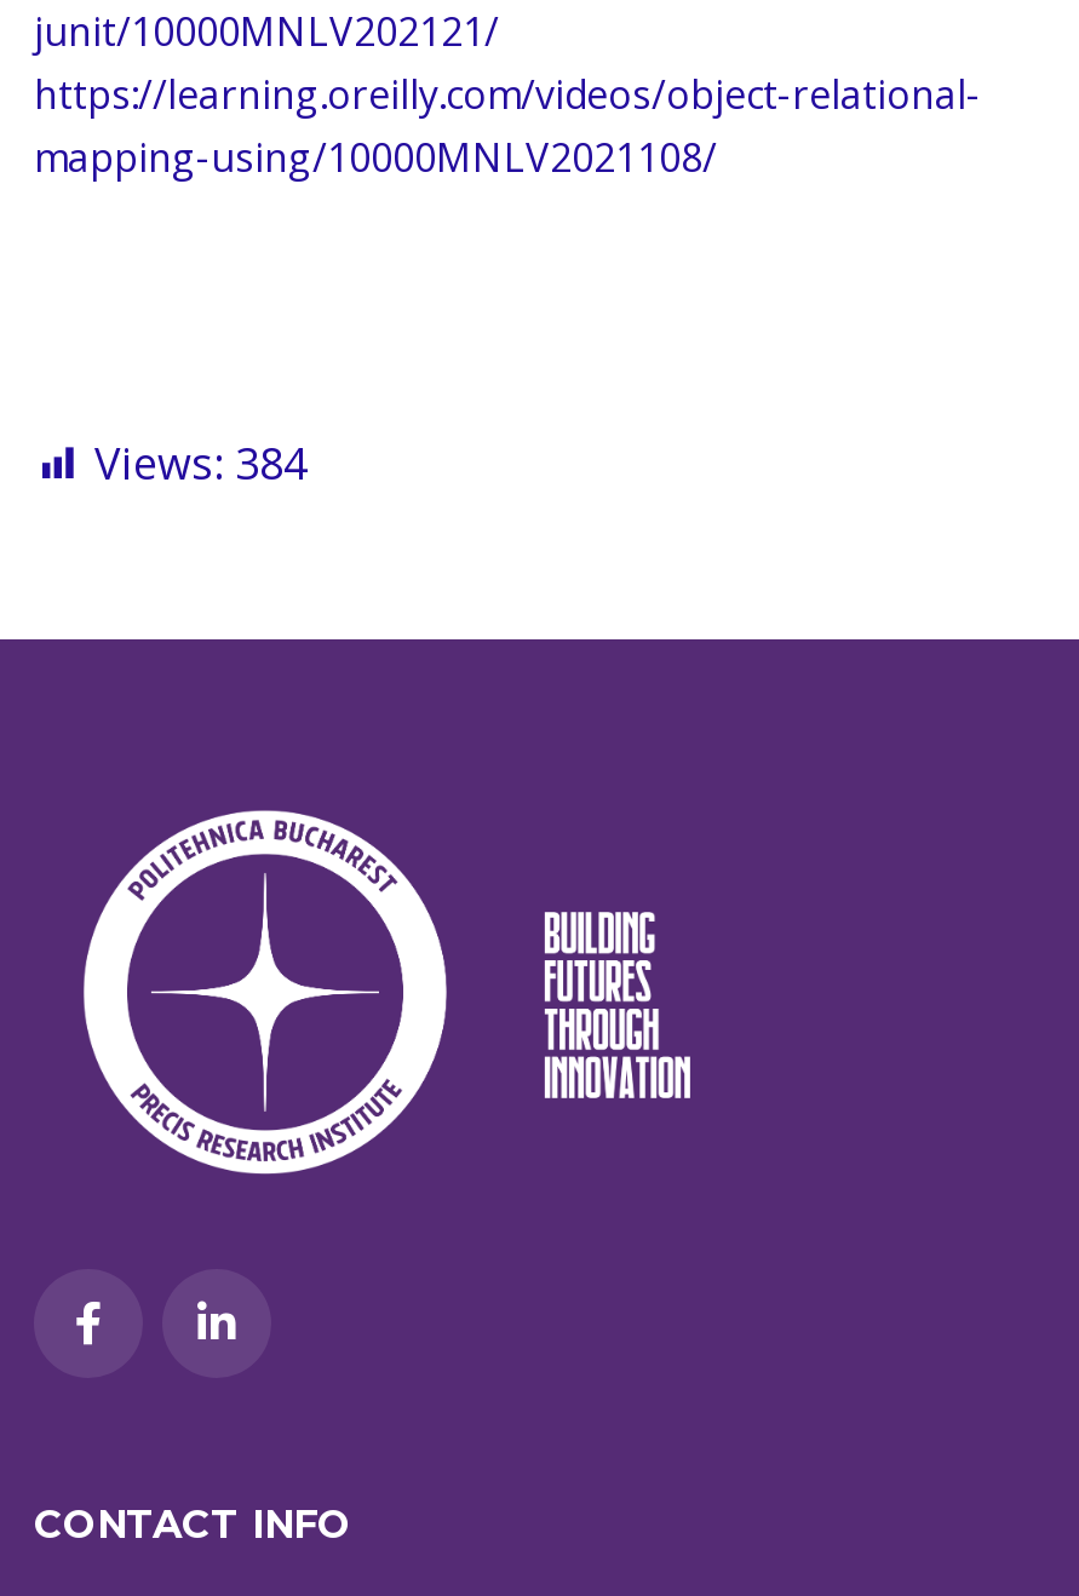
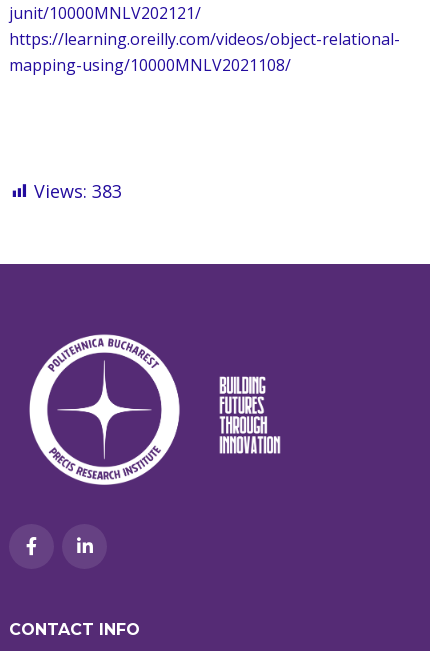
- Views: 384
+ Views: 383
